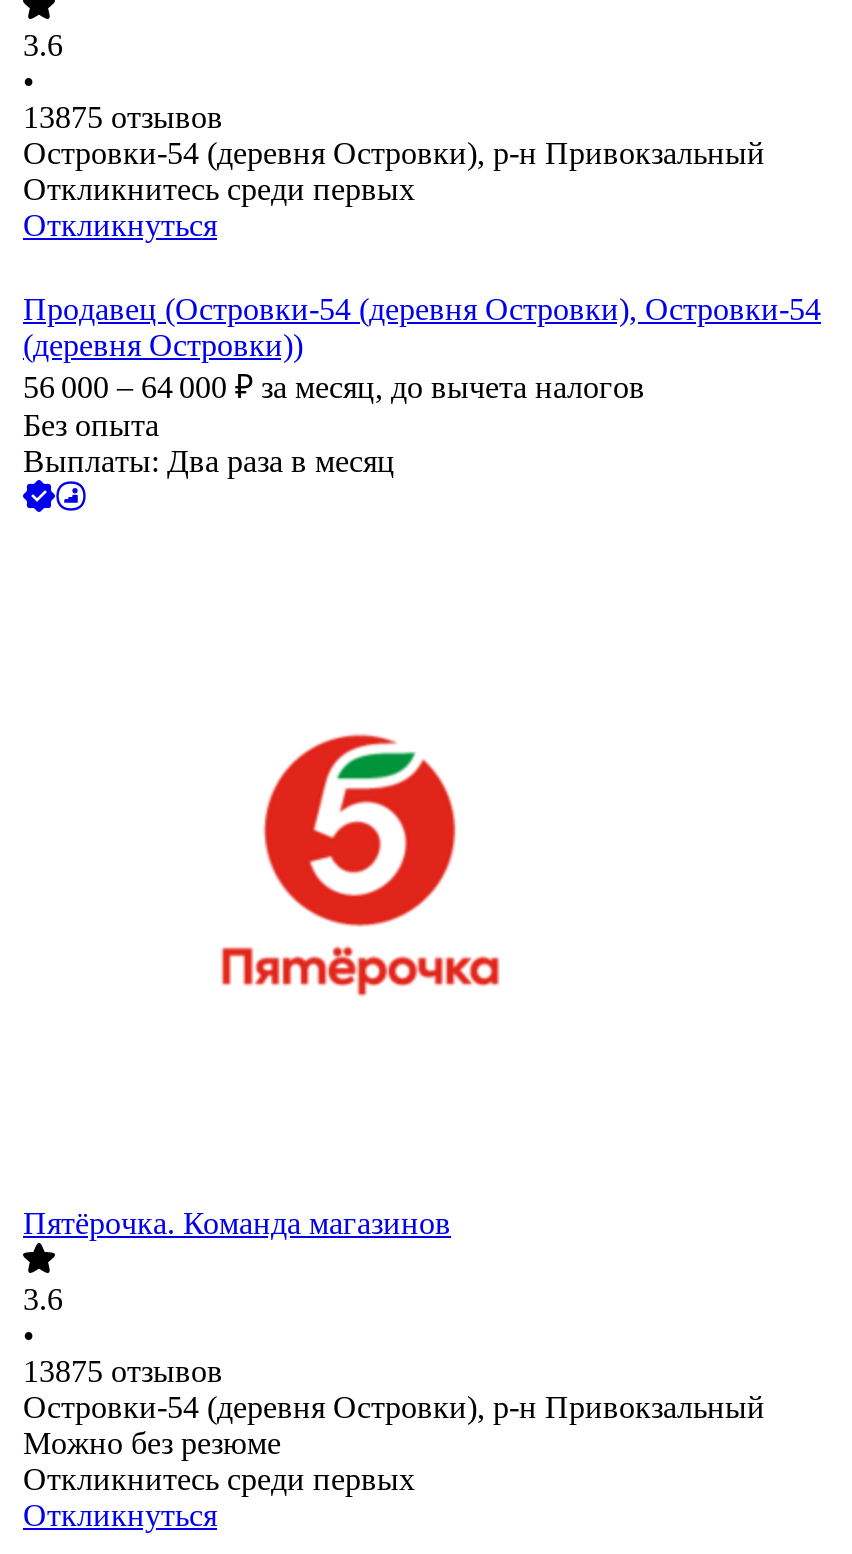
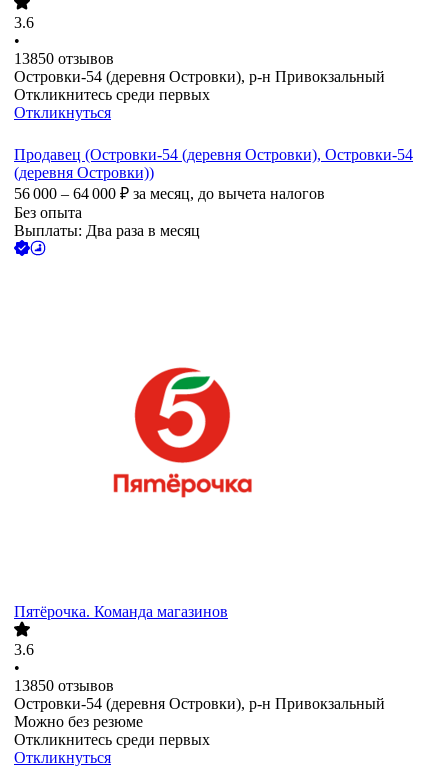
- 13875 отзывов
+ 13850 отзывов

- 13875 отзывов
+ 13850 отзывов
